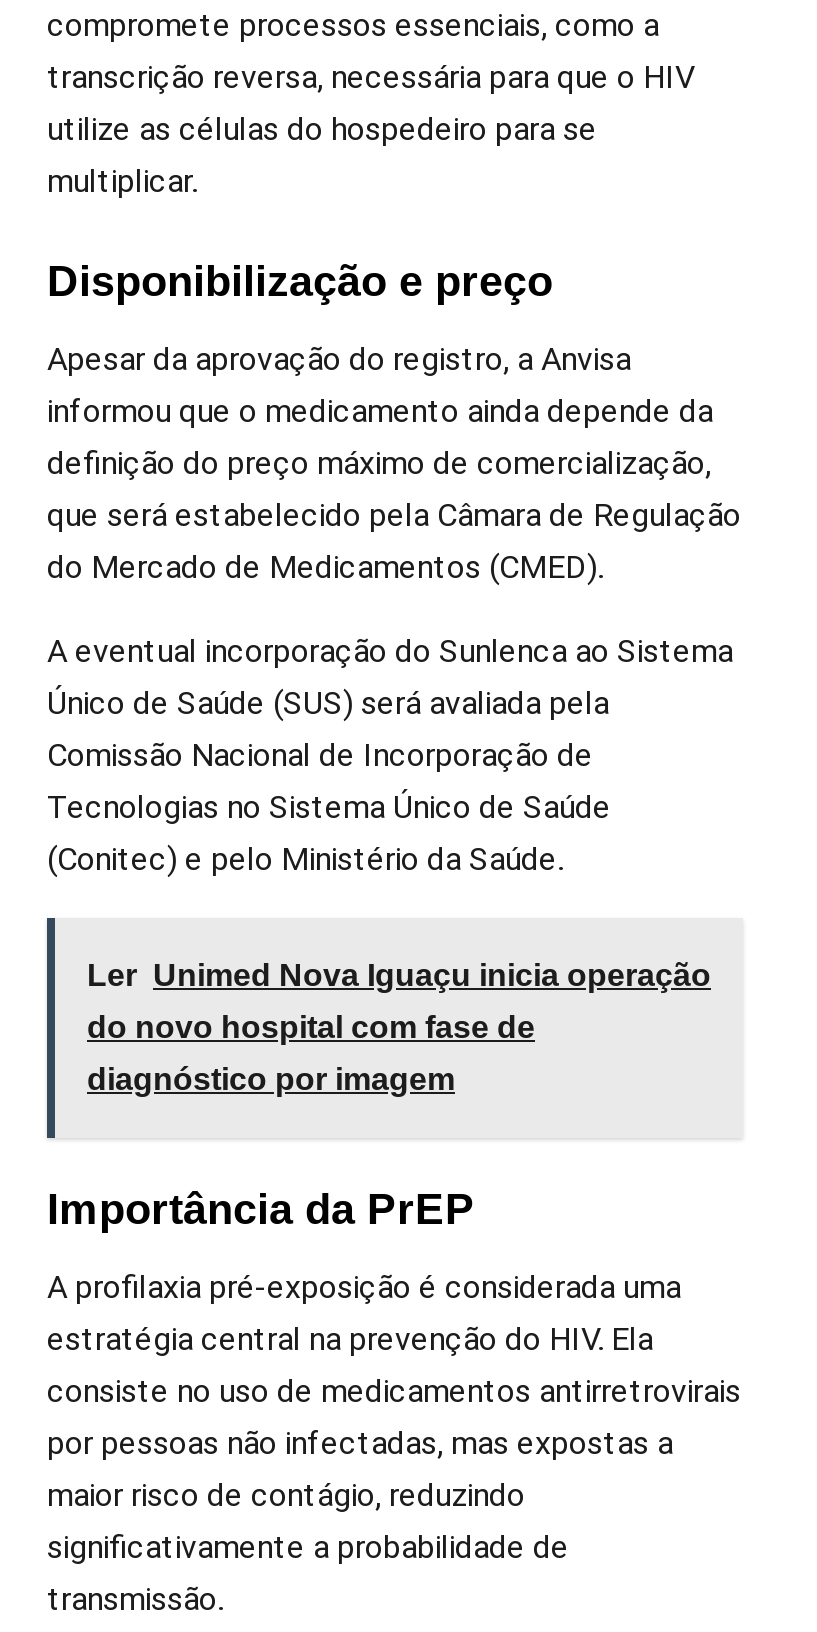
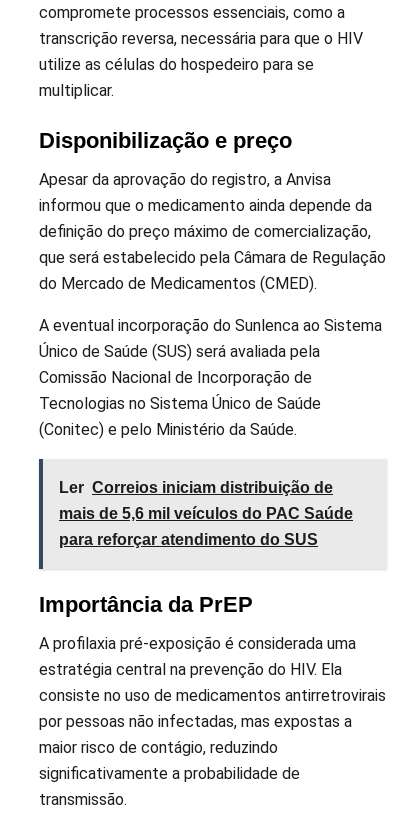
- Ler Unimed Nova Iguaçu inicia operação
+ Ler Correios iniciam distribuição de

- do novo hospital com fase de
+ mais de 5,6 mil veículos do PAC Saúde

- diagnóstico por imagem
+ para reforçar atendimento do SUS
